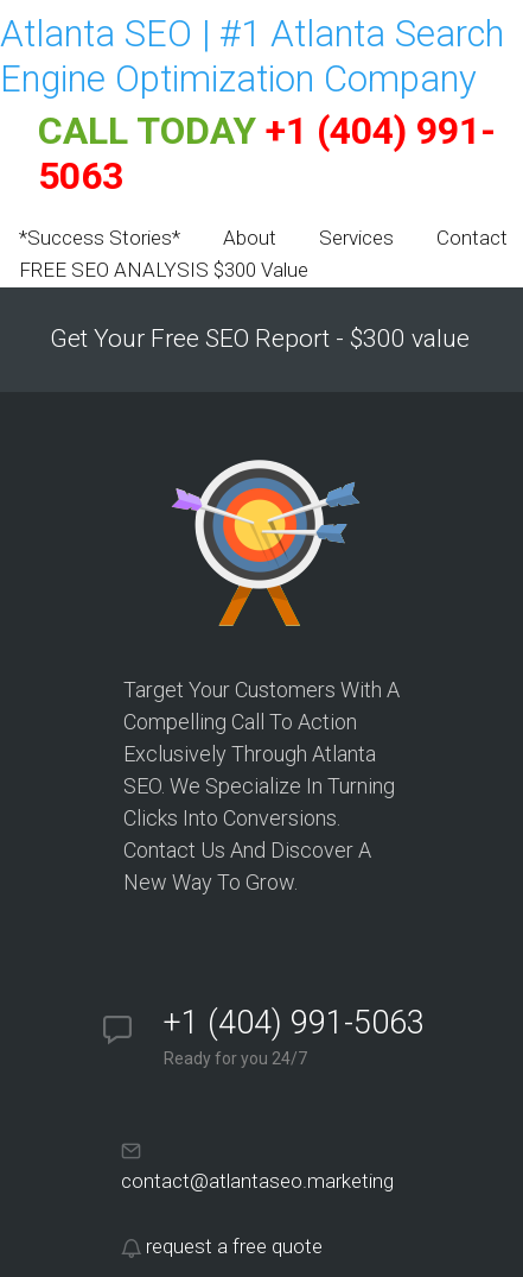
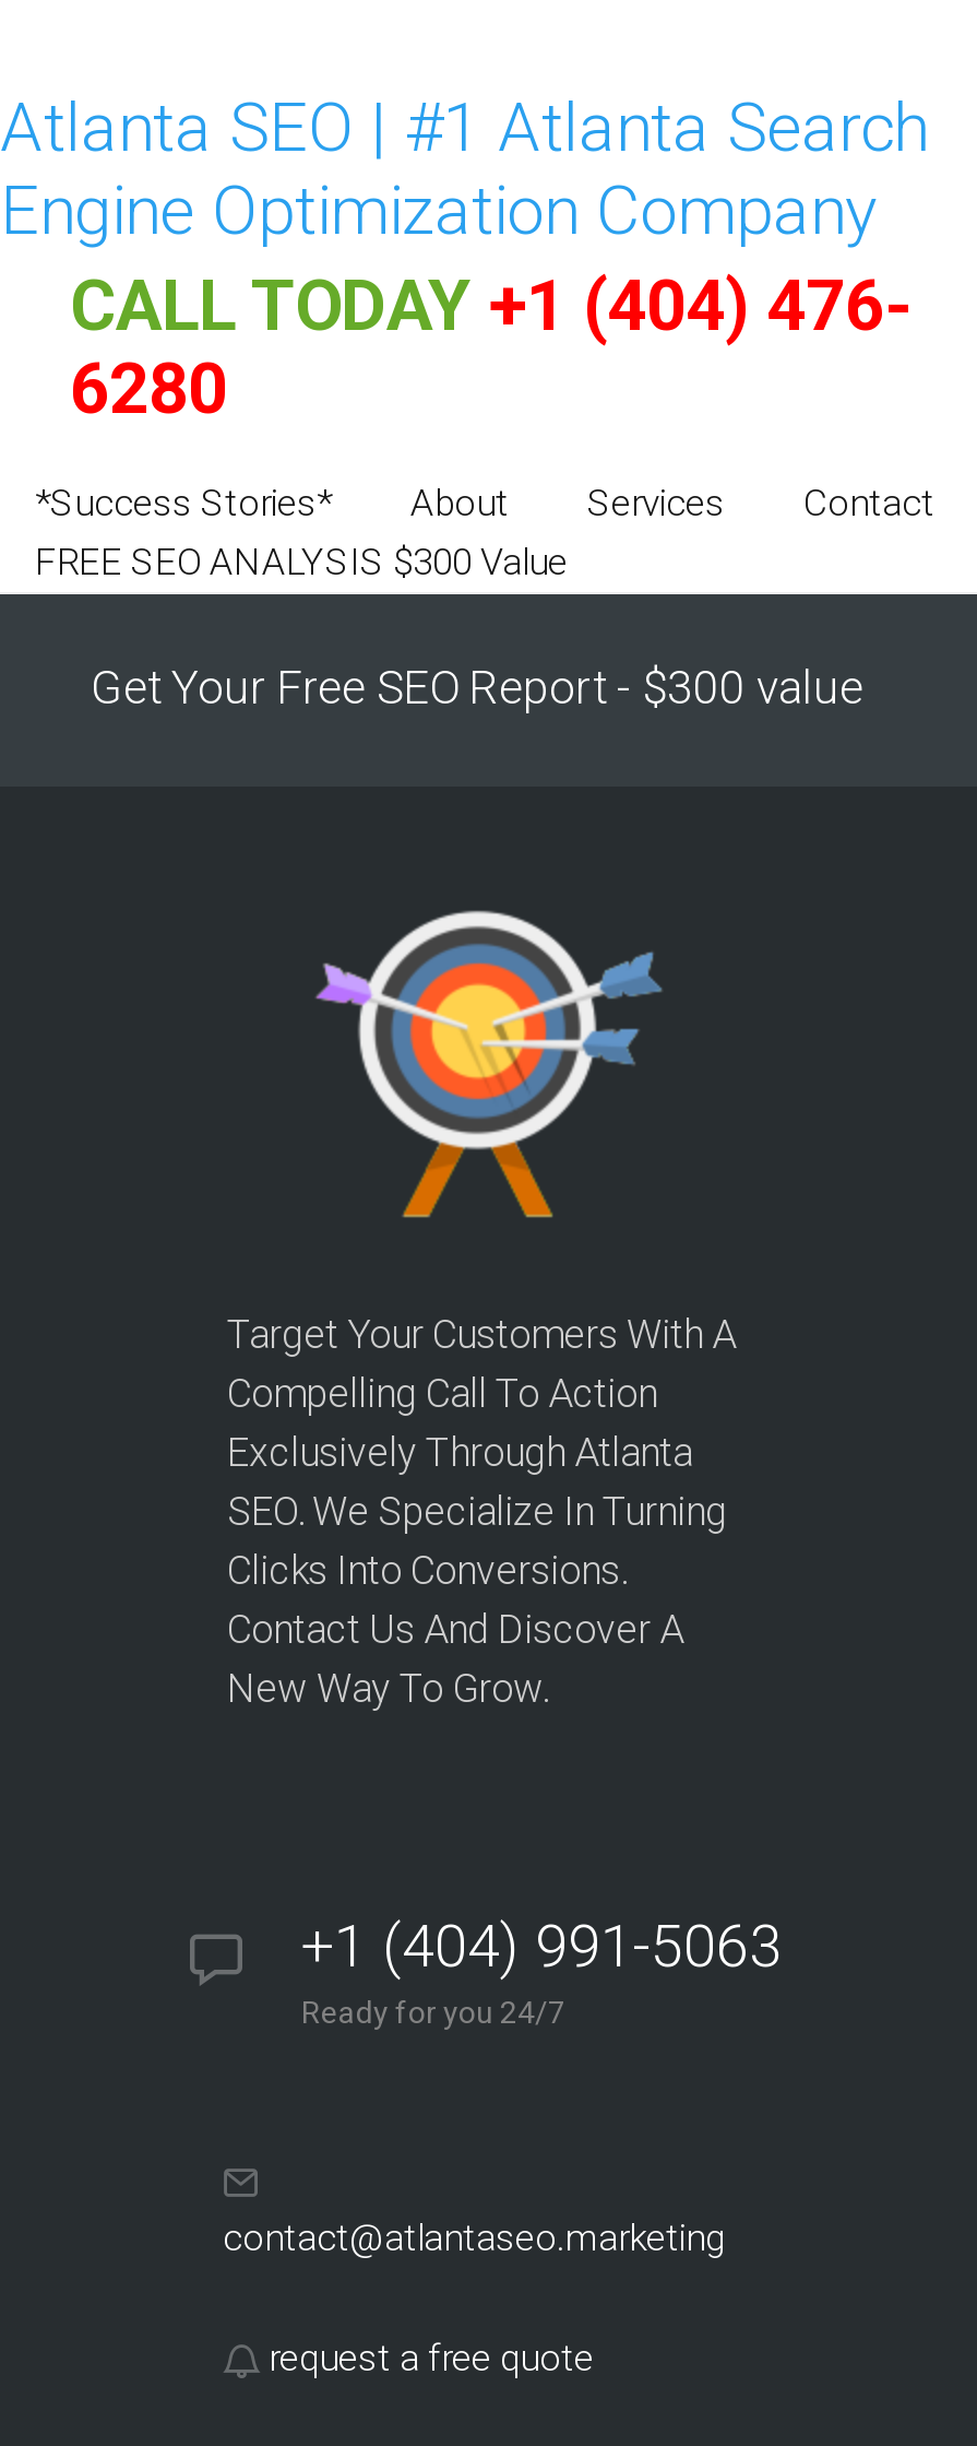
- CALL TODAY +1 (404) 991-
+ CALL TODAY +1 (404) 476-

- 5063
+ 6280
